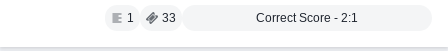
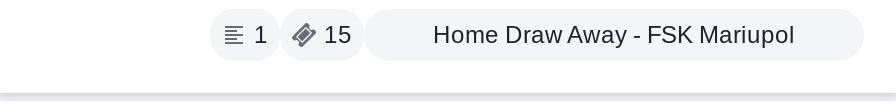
- 33
- Correct Score - 2:1
+ 15
+ Home Draw Away - FSK Mariupol
